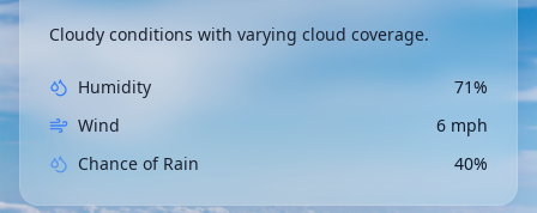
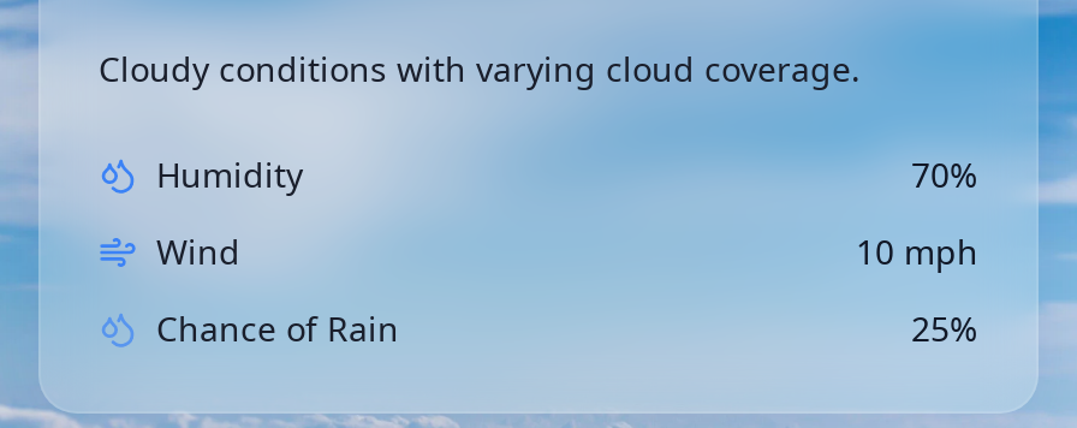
- 71%
+ 70%

- 6 mph
+ 10 mph

- 40%
+ 25%
